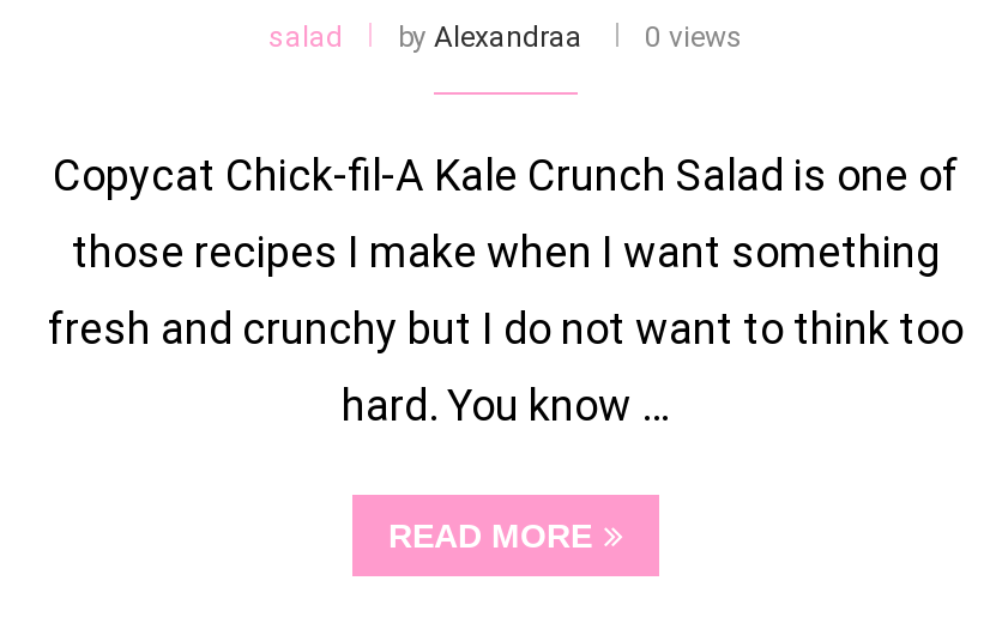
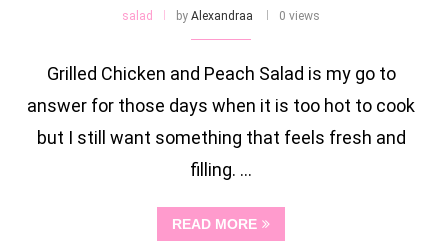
- Copycat Chick-fil-A Kale Crunch Salad is one of
+ Grilled Chicken and Peach Salad is my go to

- those recipes I make when I want something
+ answer for those days when it is too hot to cook

- fresh and crunchy but I do not want to think too
+ but I still want something that feels fresh and

- hard. You know …
+ filling. …
